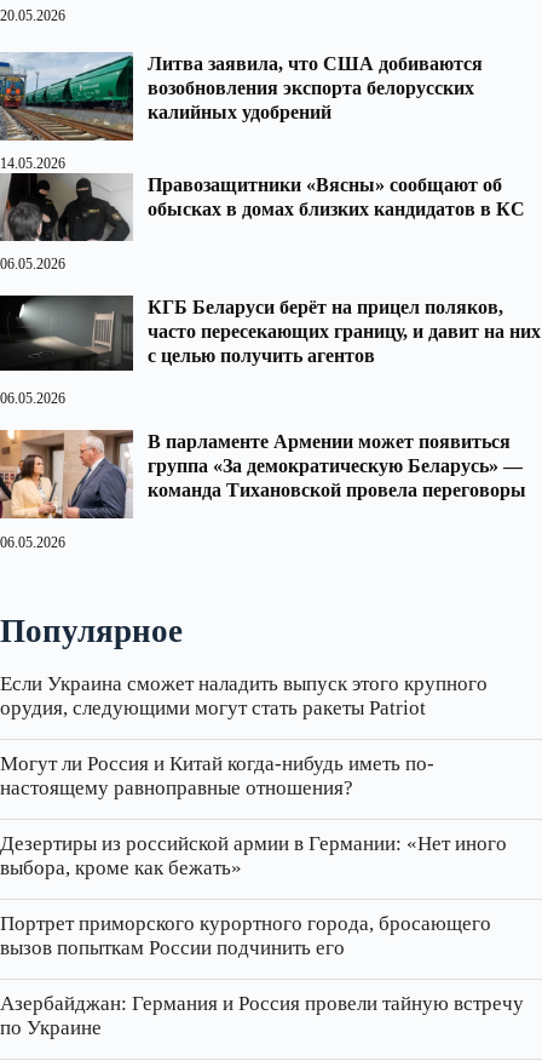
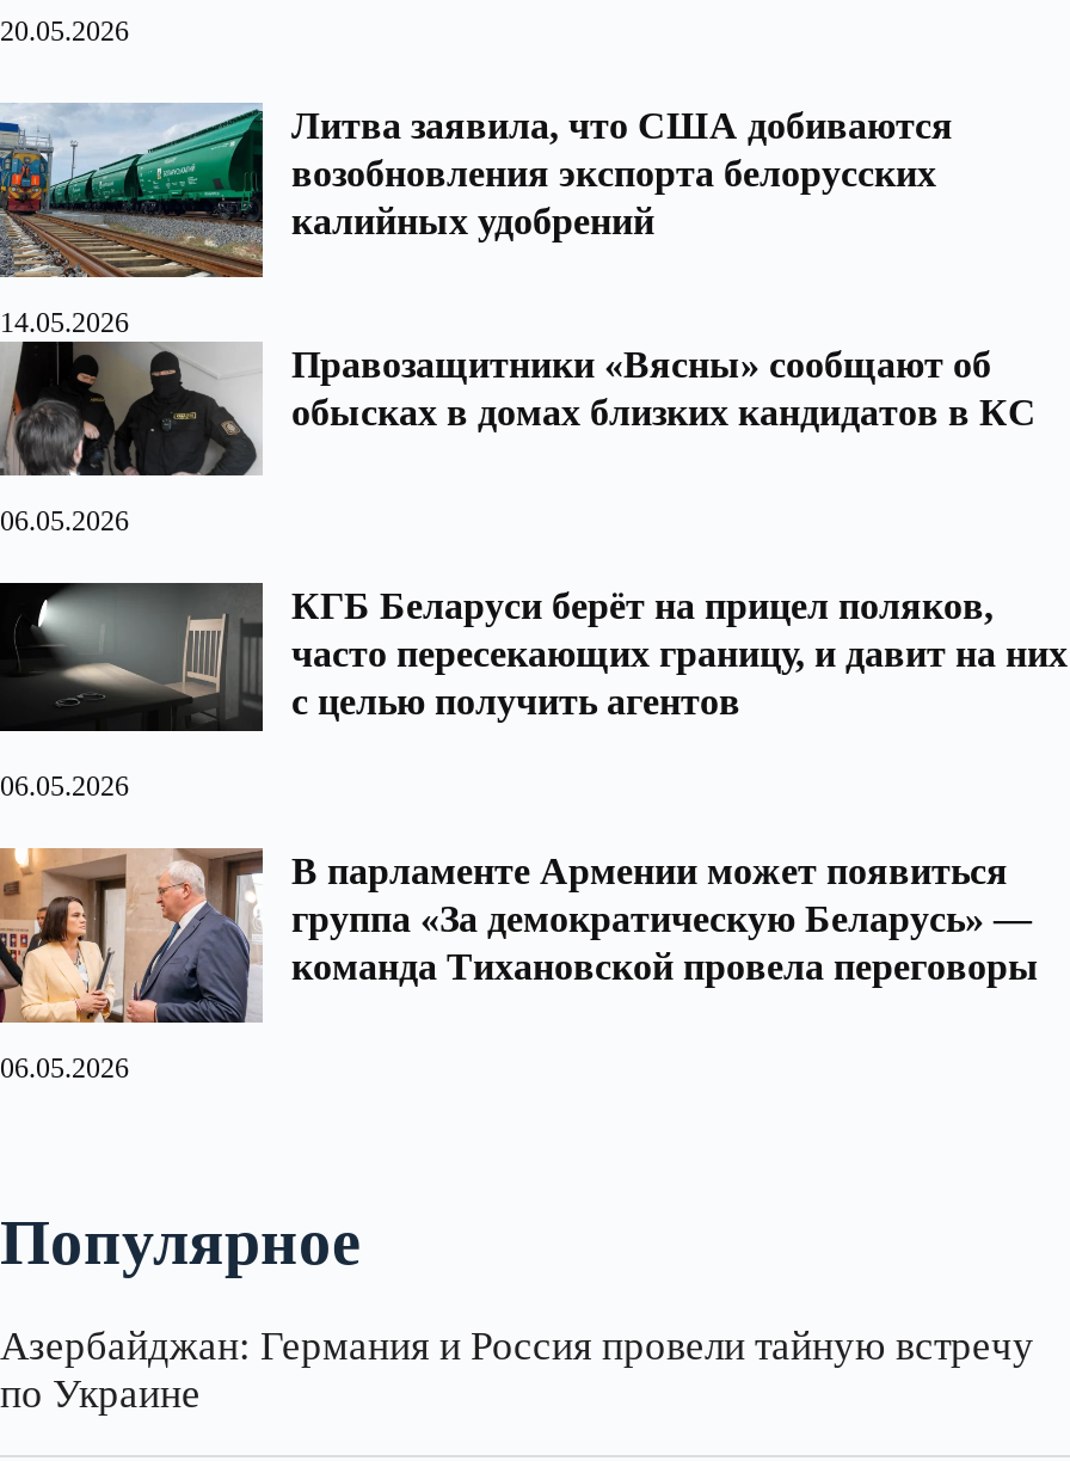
- Если Украина сможет наладить выпуск этого крупного
- орудия, следующими могут стать ракеты Patriot
- Могут ли Россия и Китай когда-нибудь иметь по-
- настоящему равноправные отношения?
- Дезертиры из российской армии в Германии: «Нет иного
- выбора, кроме как бежать»
- Портрет приморского курортного города, бросающего
- вызов попыткам России подчинить его
